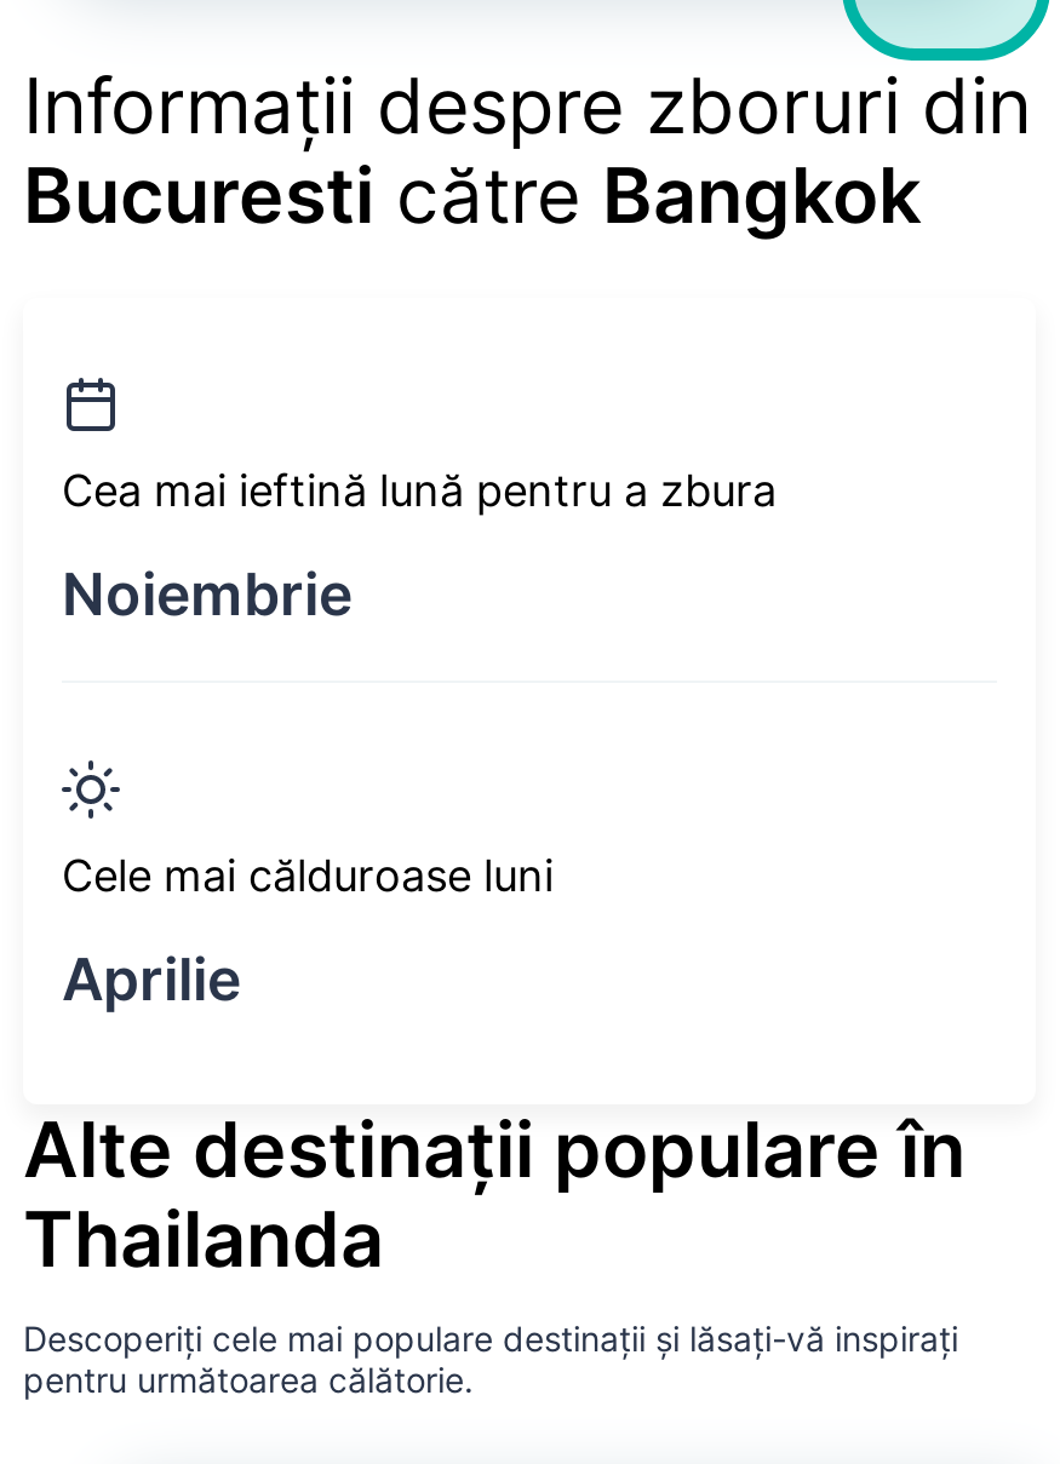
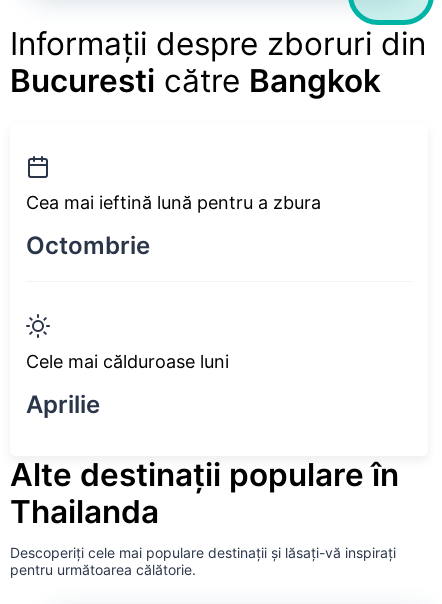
- Noiembrie
+ Octombrie
